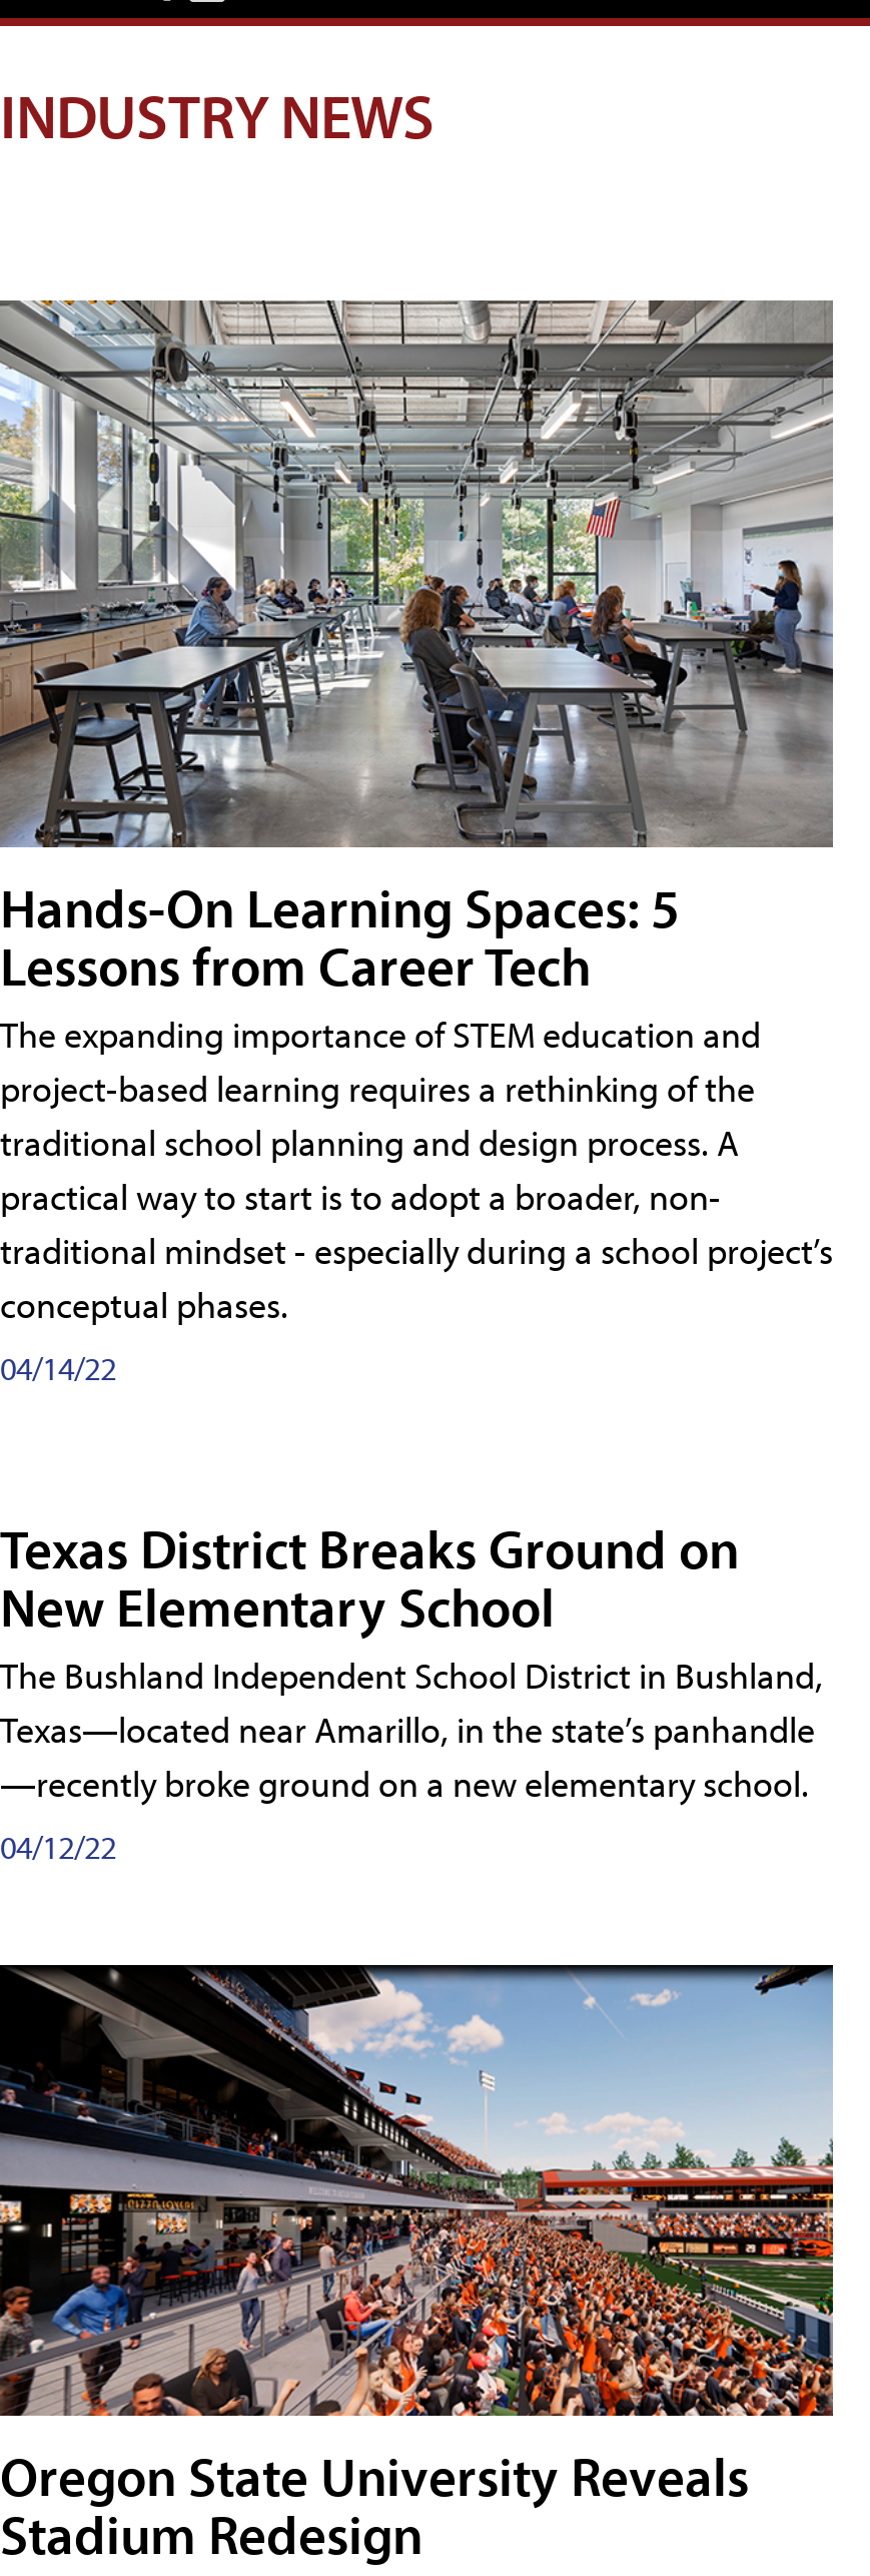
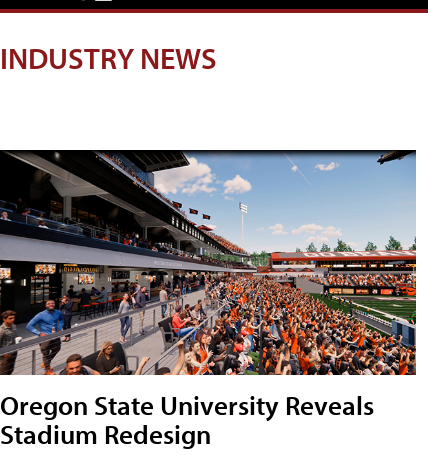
- [image]
- Hands-On Learning Spaces: 5
- Lessons from Career Tech
- The expanding importance of STEM education and
- project-based learning requires a rethinking of the
- traditional school planning and design process. A
- practical way to start is to adopt a broader, non-
- traditional mindset - especially during a school project’s
- conceptual phases.
- 04/14/22
- Texas District Breaks Ground on
- New Elementary School
- The Bushland Independent School District in Bushland,
- Texas—located near Amarillo, in the state’s panhandle
- —recently broke ground on a new elementary school.
- 04/12/22
